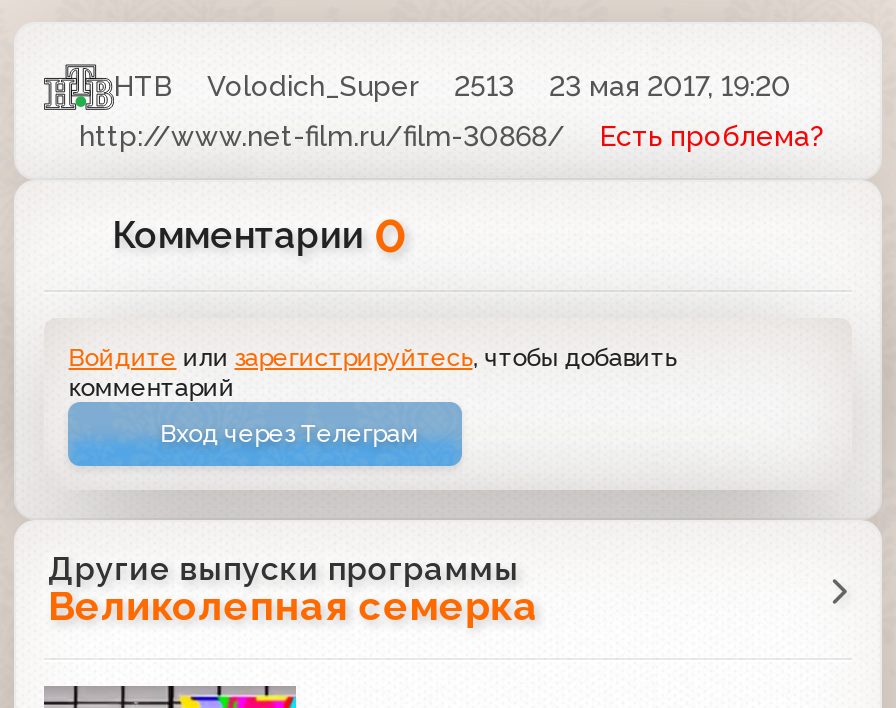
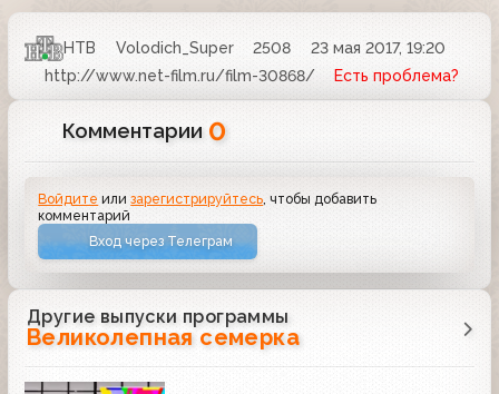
- НТВ Volodich_Super 2513 23 мая 2017, 19:20
+ НТВ Volodich_Super 2508 23 мая 2017, 19:20
